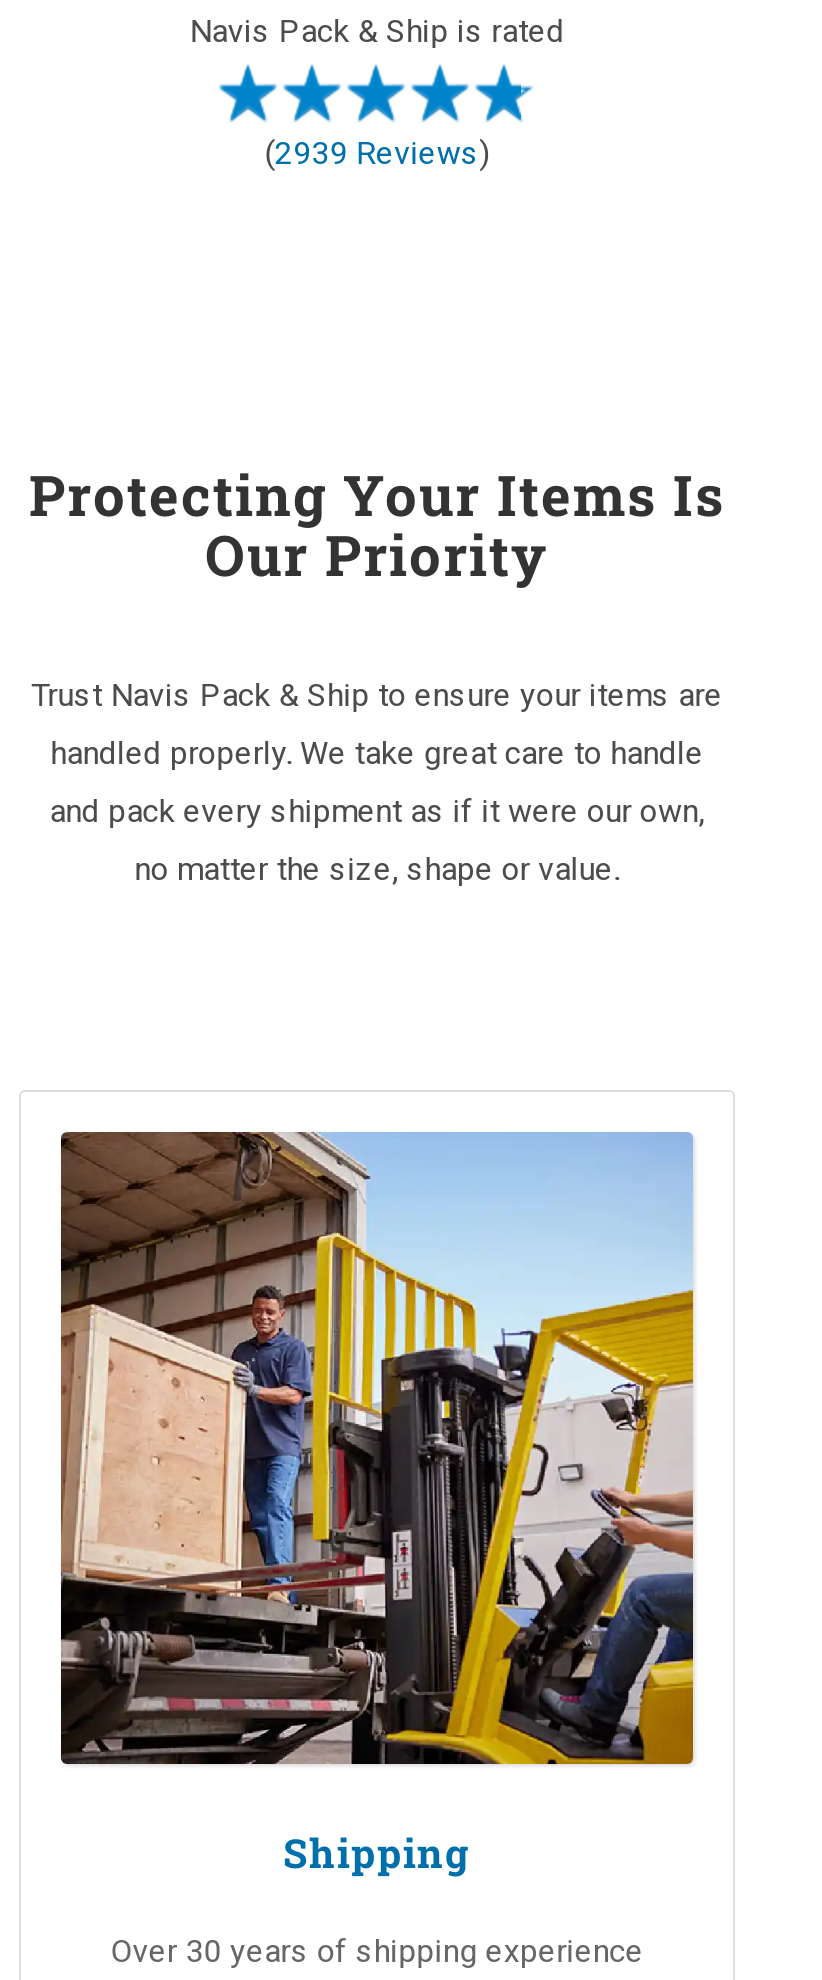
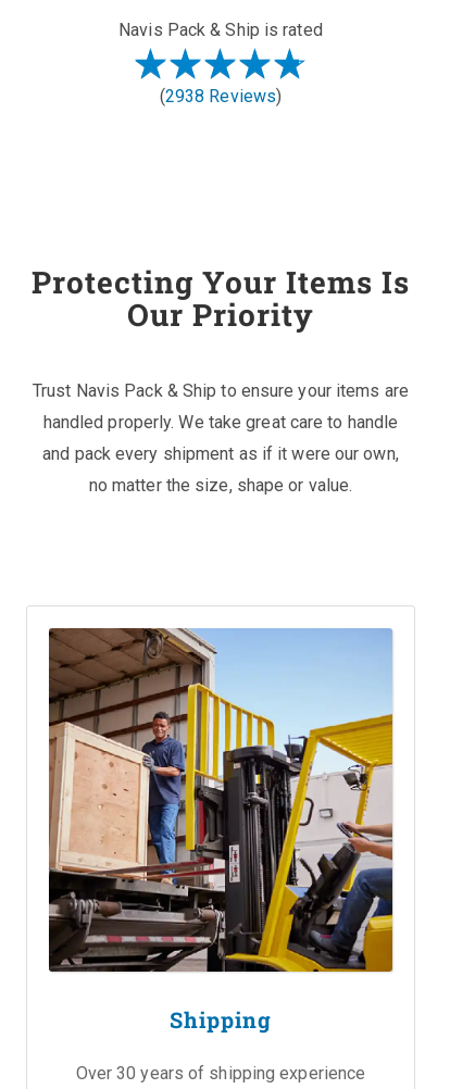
- (2939 Reviews)
+ (2938 Reviews)
